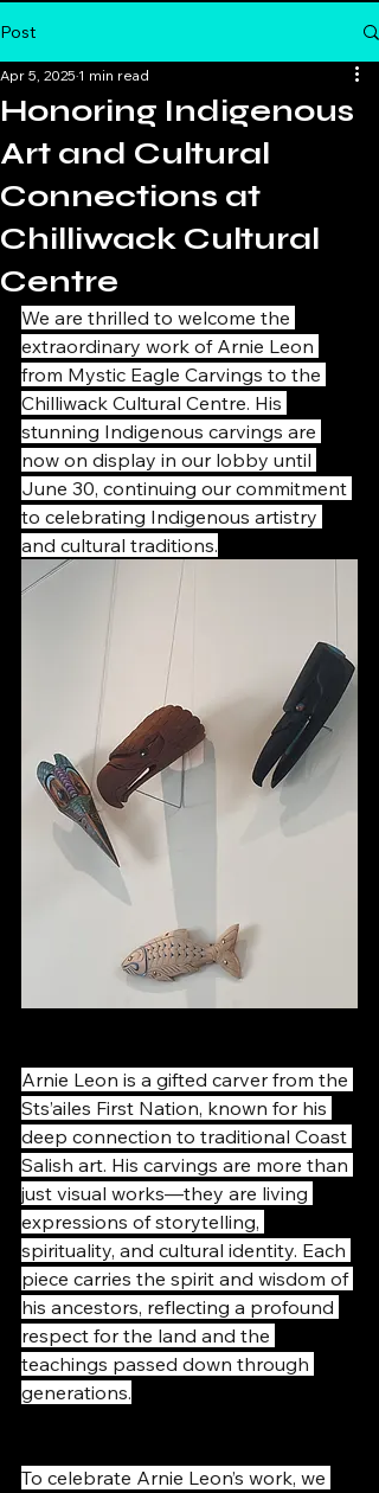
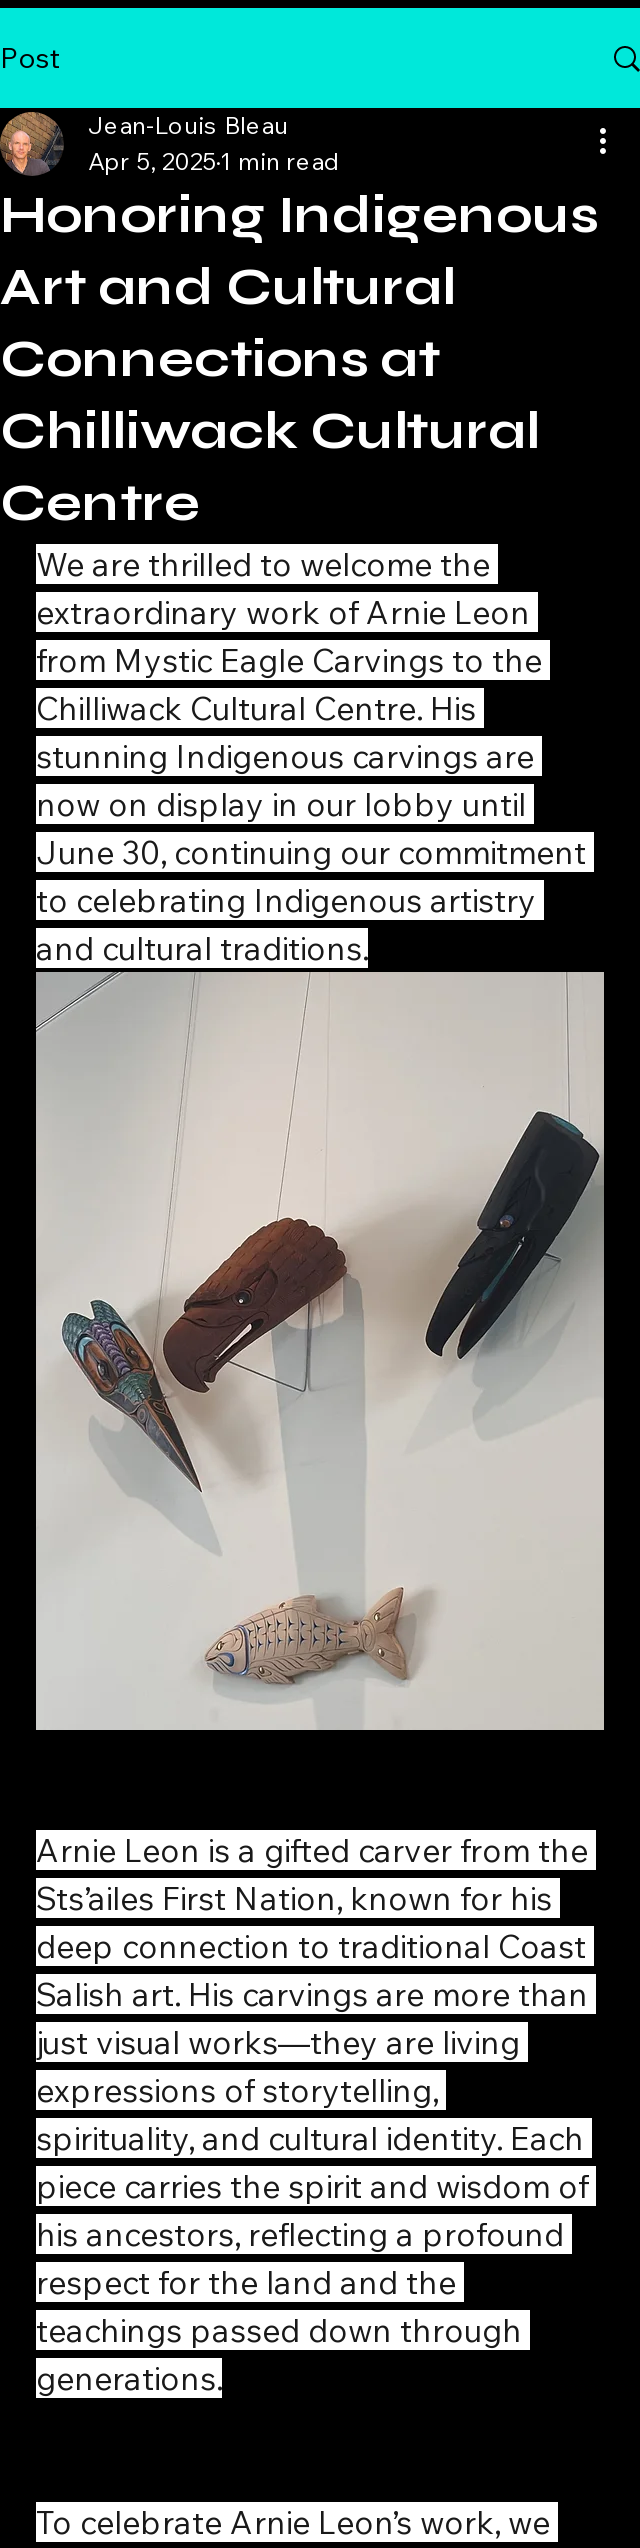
+ Jean-Louis Bleau
